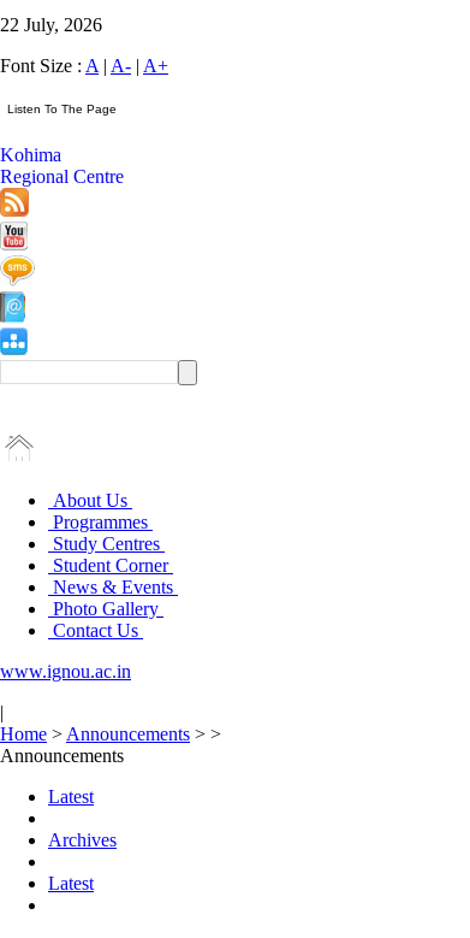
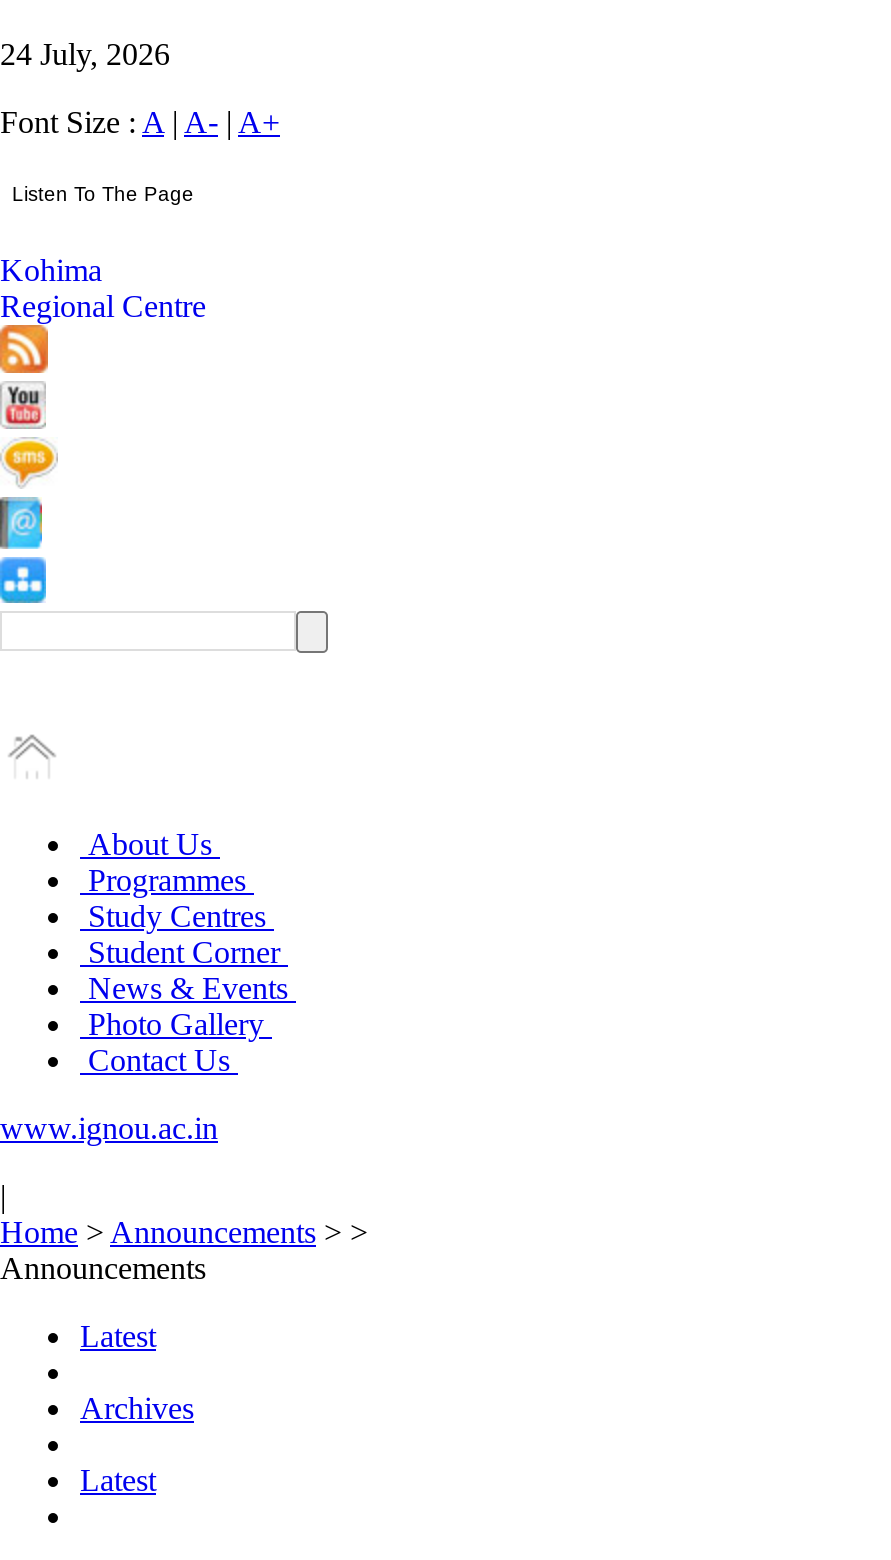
- 22 July, 2026
+ 24 July, 2026
